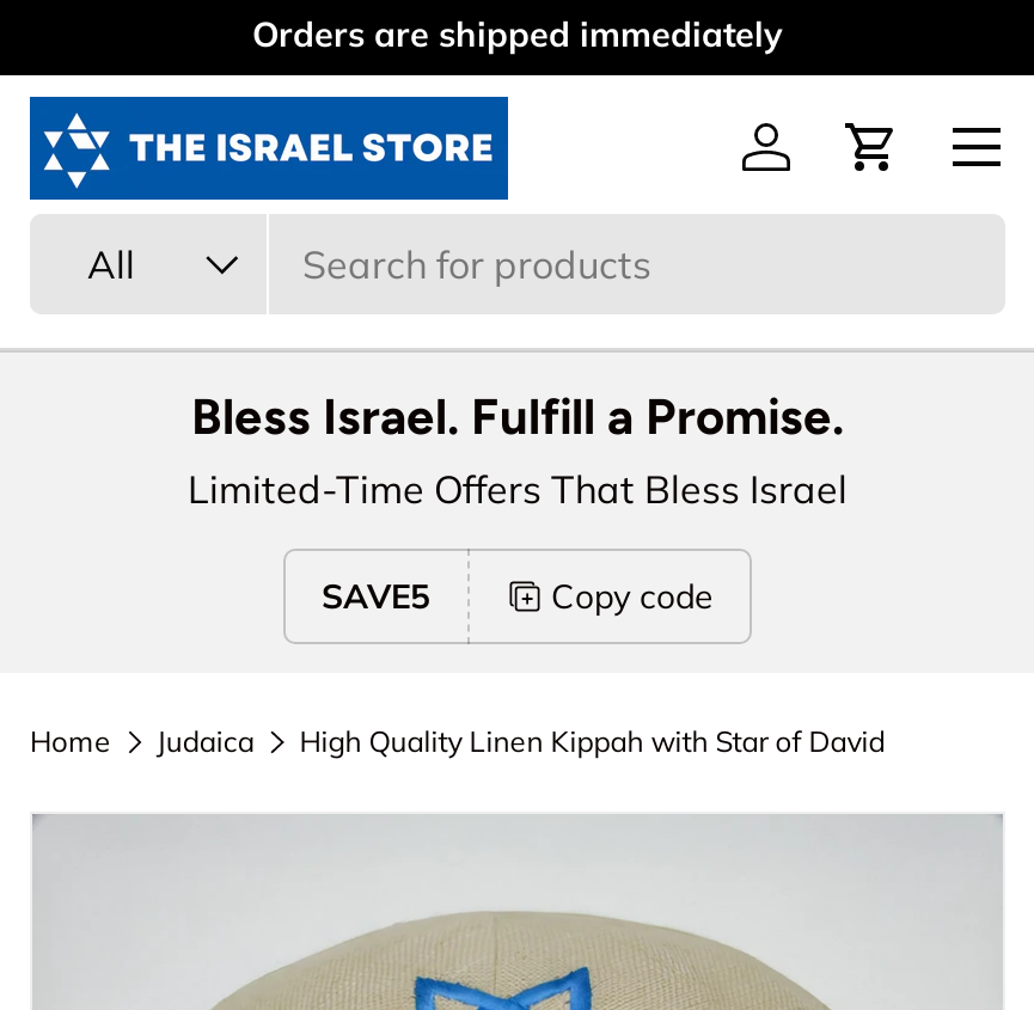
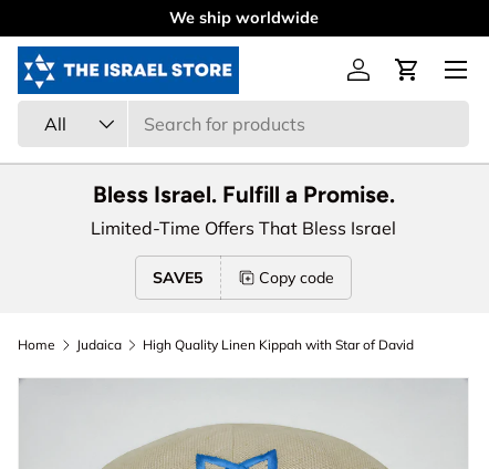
- Orders are shipped immediately
+ We ship worldwide
